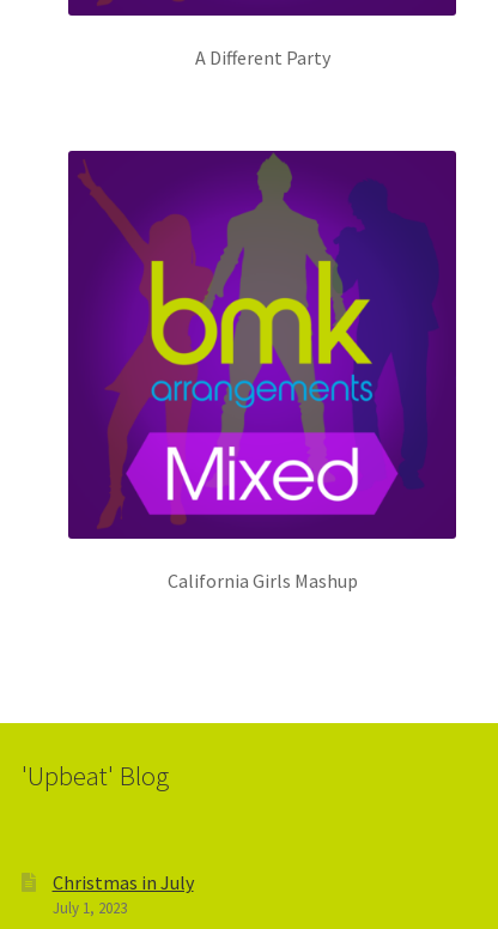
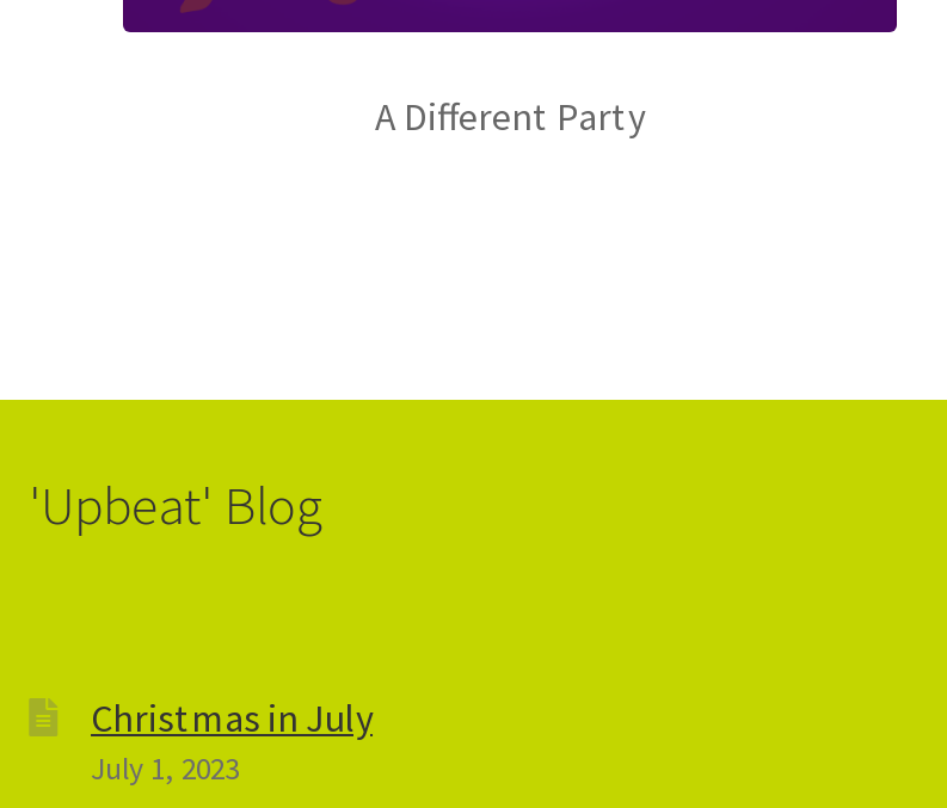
- [image]

- California Girls Mashup
